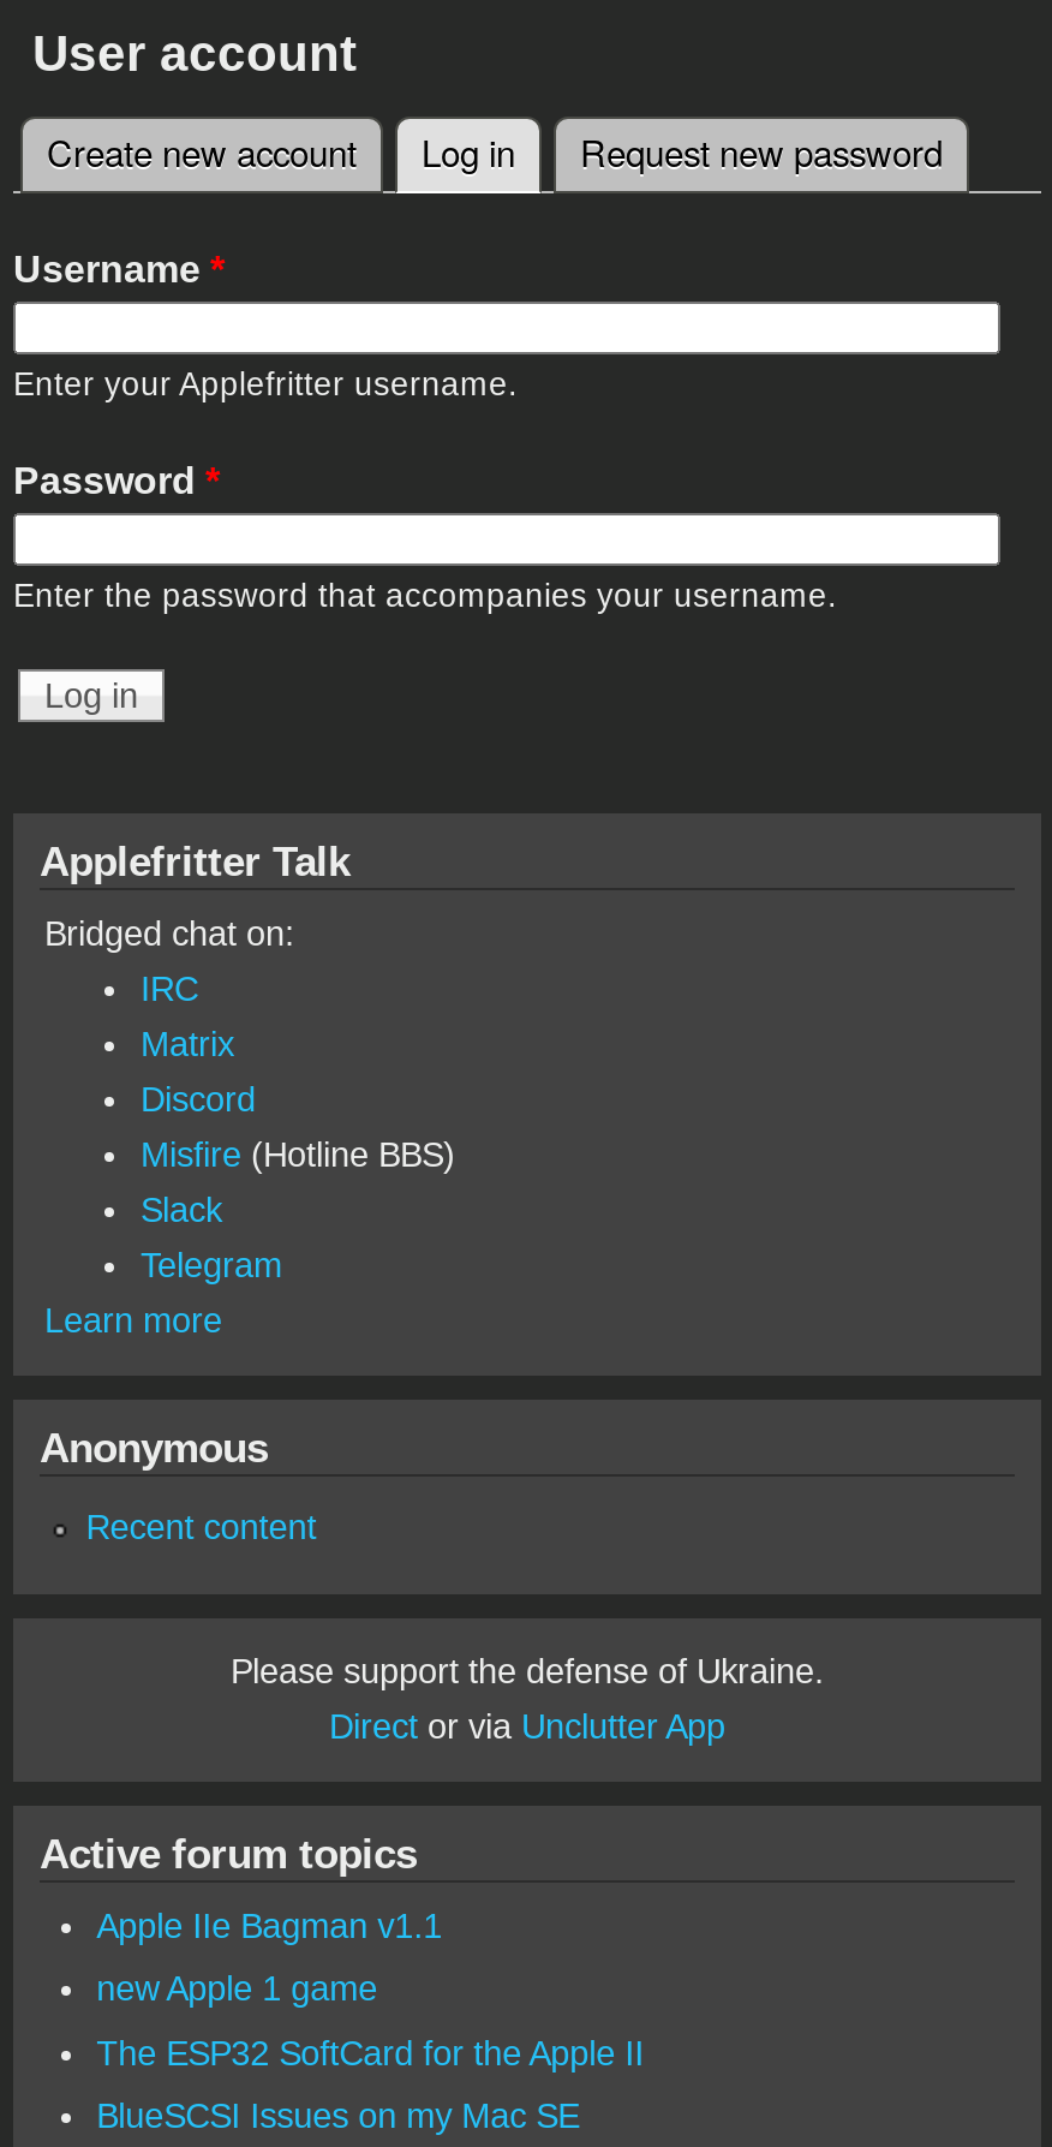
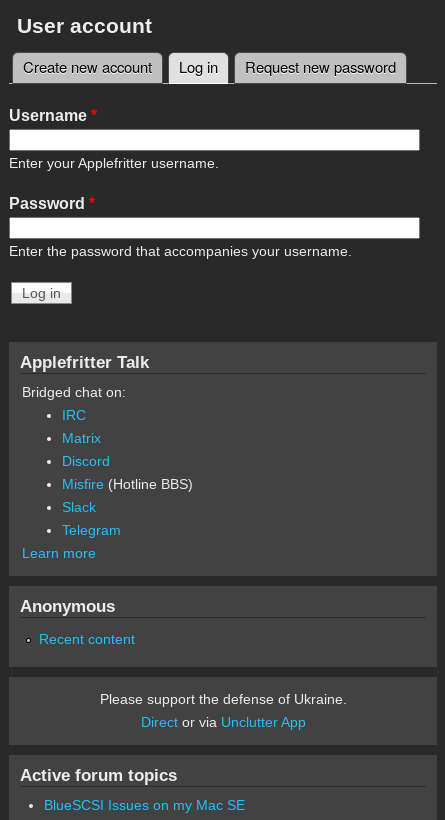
- Apple IIe Bagman v1.1
- new Apple 1 game
- The ESP32 SoftCard for the Apple II
